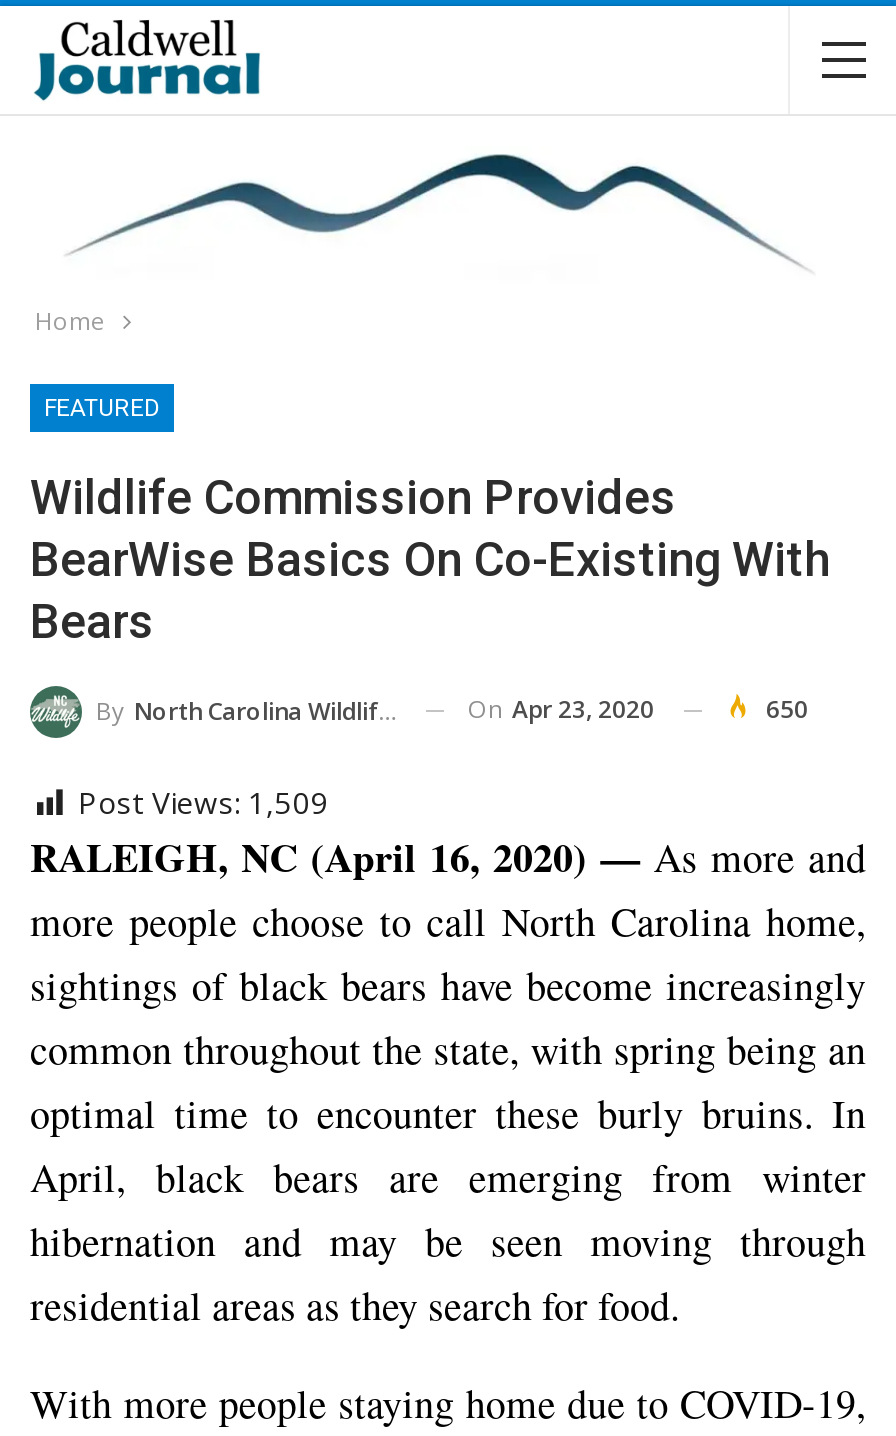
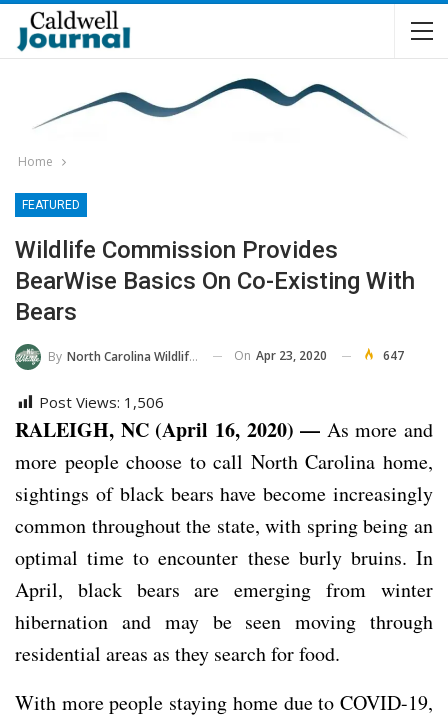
- 650
+ 647

- Post Views: 1,509
+ Post Views: 1,506
